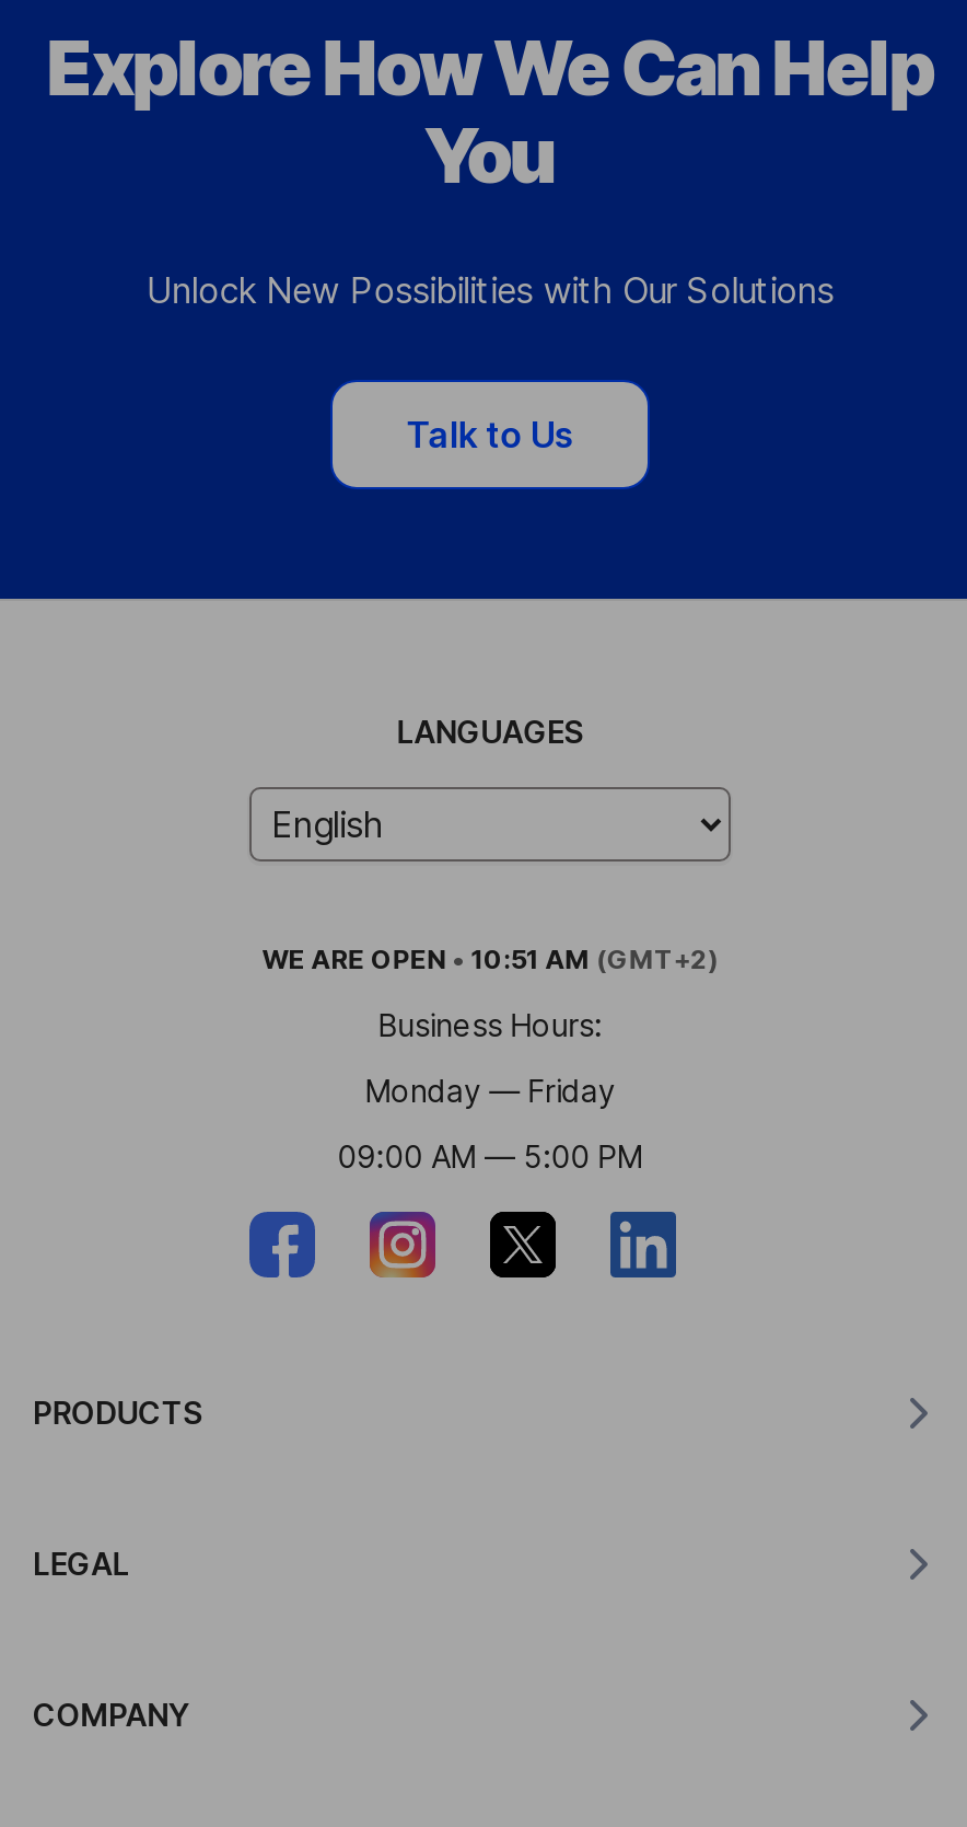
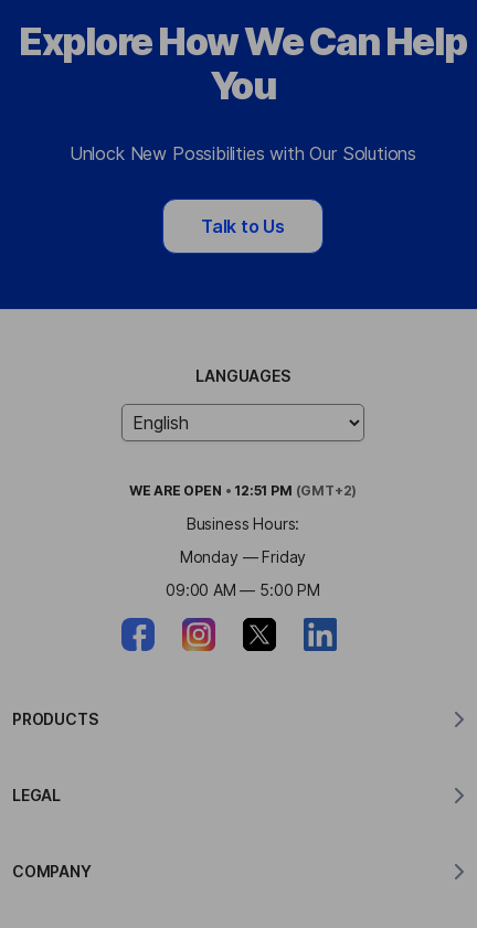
- WE ARE OPEN • 10:51 AM (GMT+2)
+ WE ARE OPEN • 12:51 PM (GMT+2)
